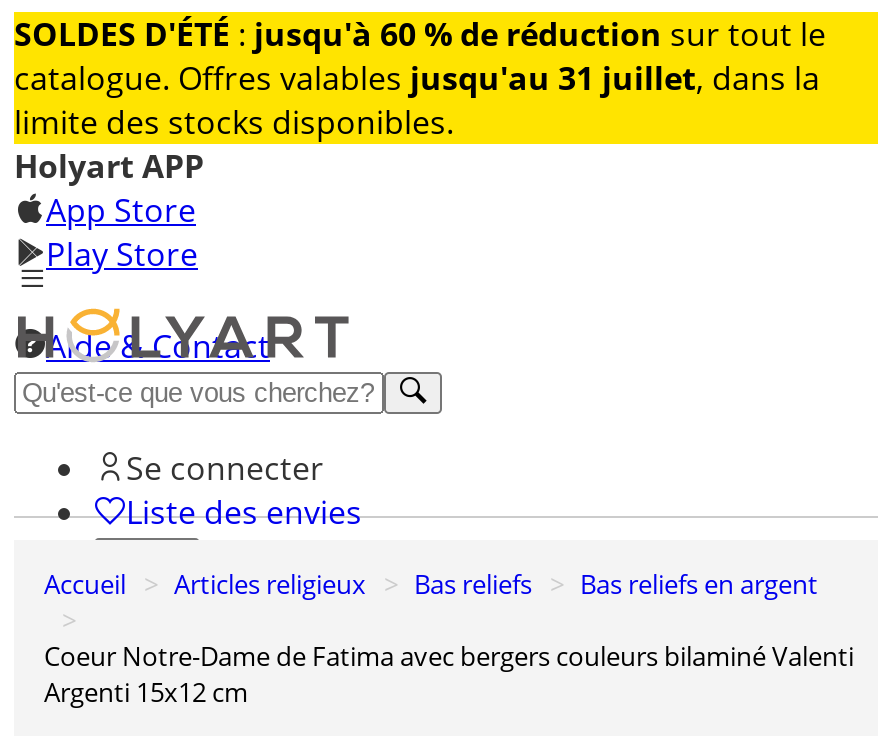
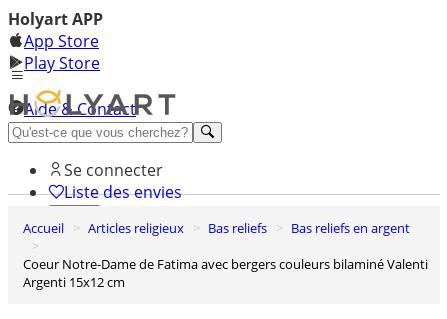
- [image]
- SOLDES D'ÉTÉ: jusqu'à 60 % de réduction sur tout le
- catalogue. Offres valables jusqu'au 31 juillet, dans la
- limite des stocks disponibles.
